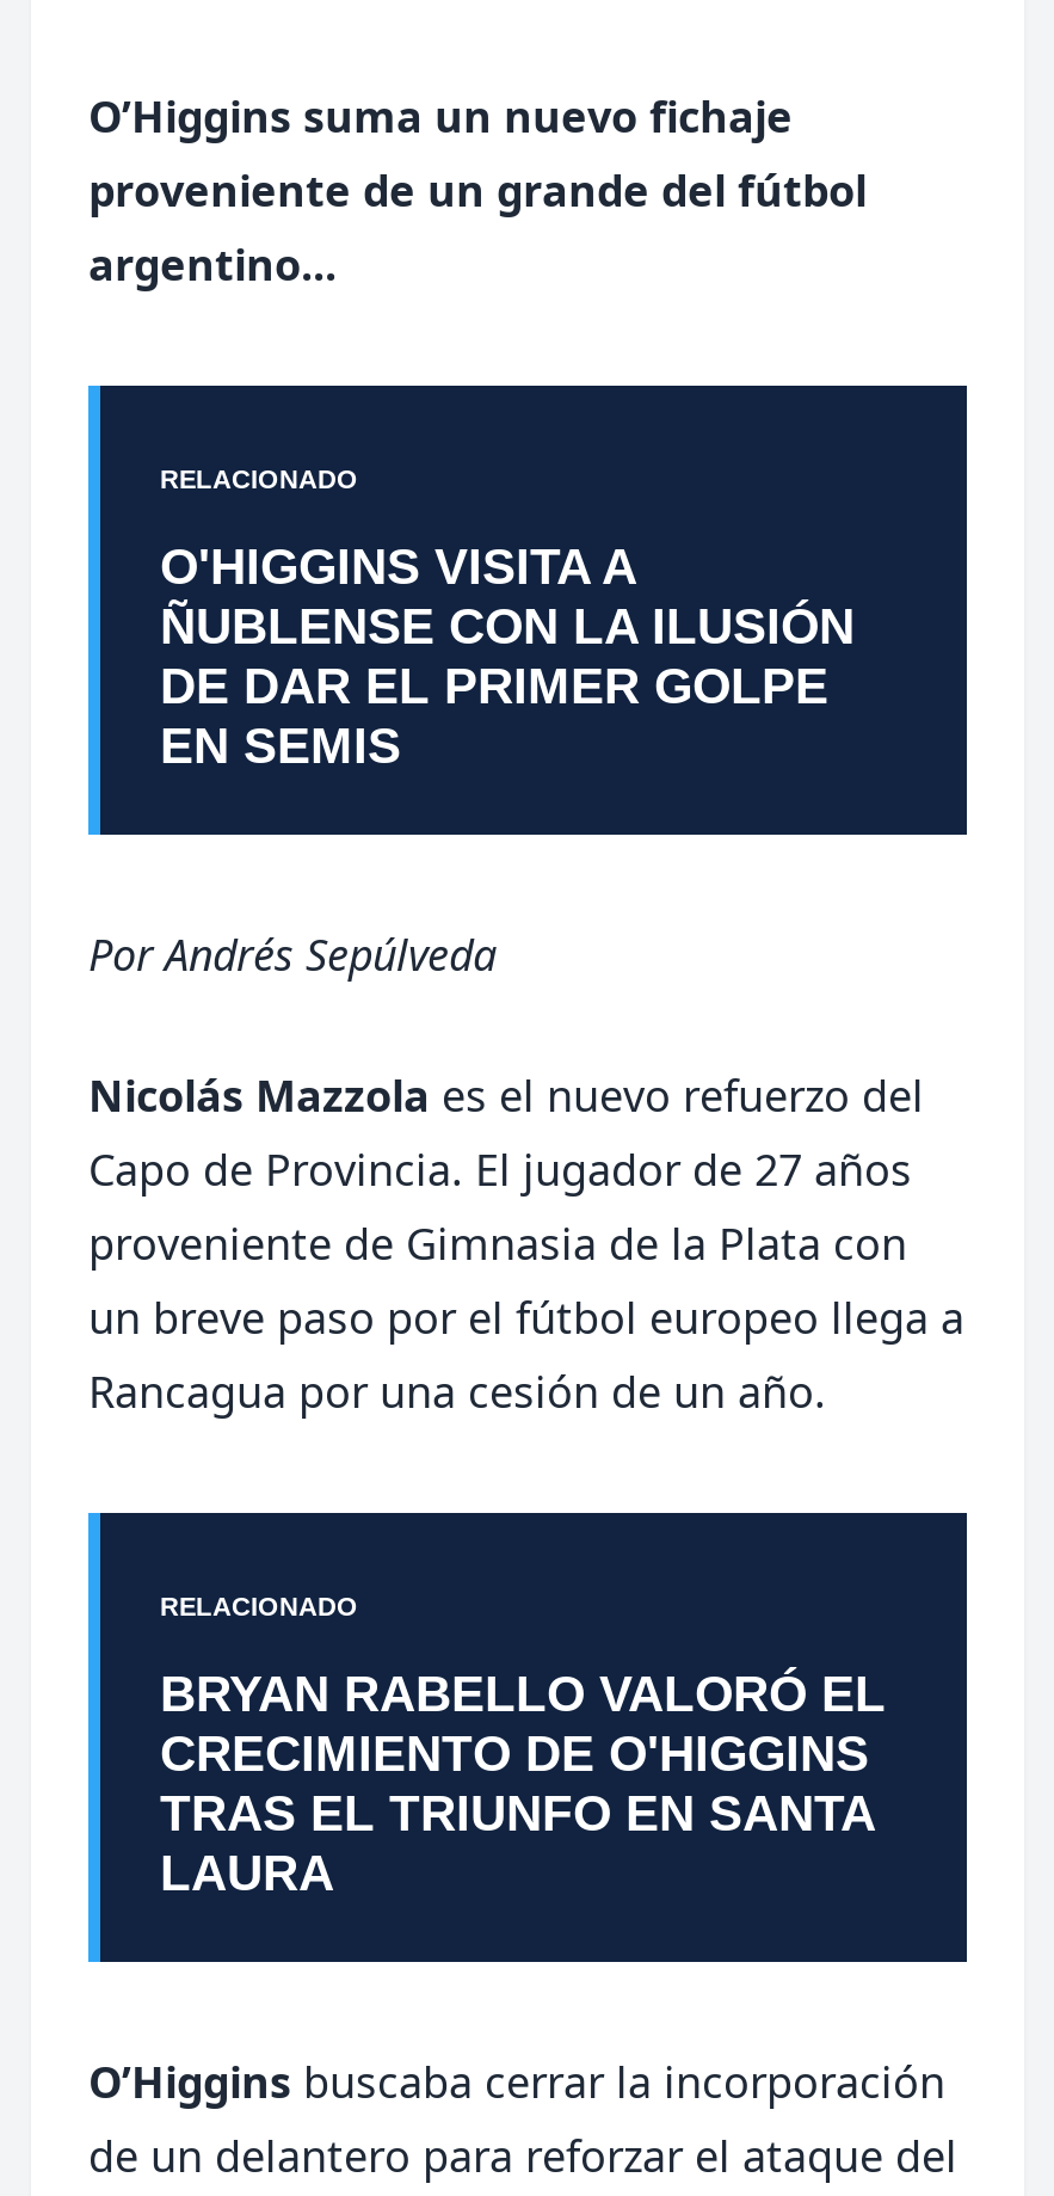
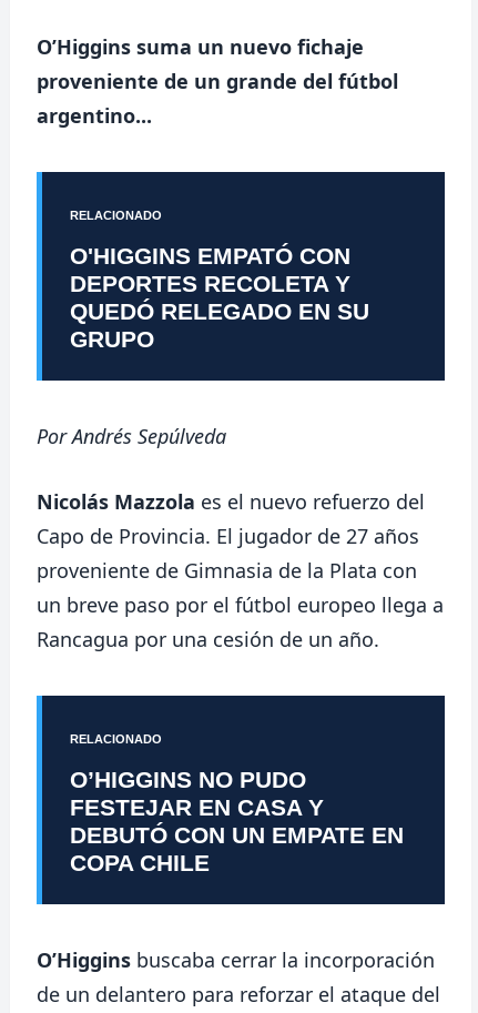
- O'HIGGINS VISITA A
- ÑUBLENSE CON LA ILUSIÓN
- DE DAR EL PRIMER GOLPE
- EN SEMIS
+ O'HIGGINS EMPATÓ CON
+ DEPORTES RECOLETA Y
+ QUEDÓ RELEGADO EN SU
+ GRUPO

- BRYAN RABELLO VALORÓ EL
- CRECIMIENTO DE O'HIGGINS
- TRAS EL TRIUNFO EN SANTA
- LAURA
+ O’HIGGINS NO PUDO
+ FESTEJAR EN CASA Y
+ DEBUTÓ CON UN EMPATE EN
+ COPA CHILE
